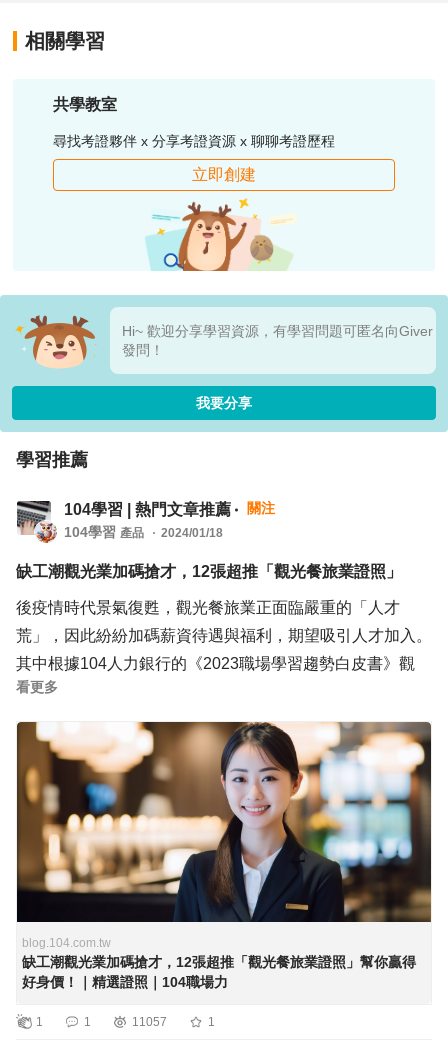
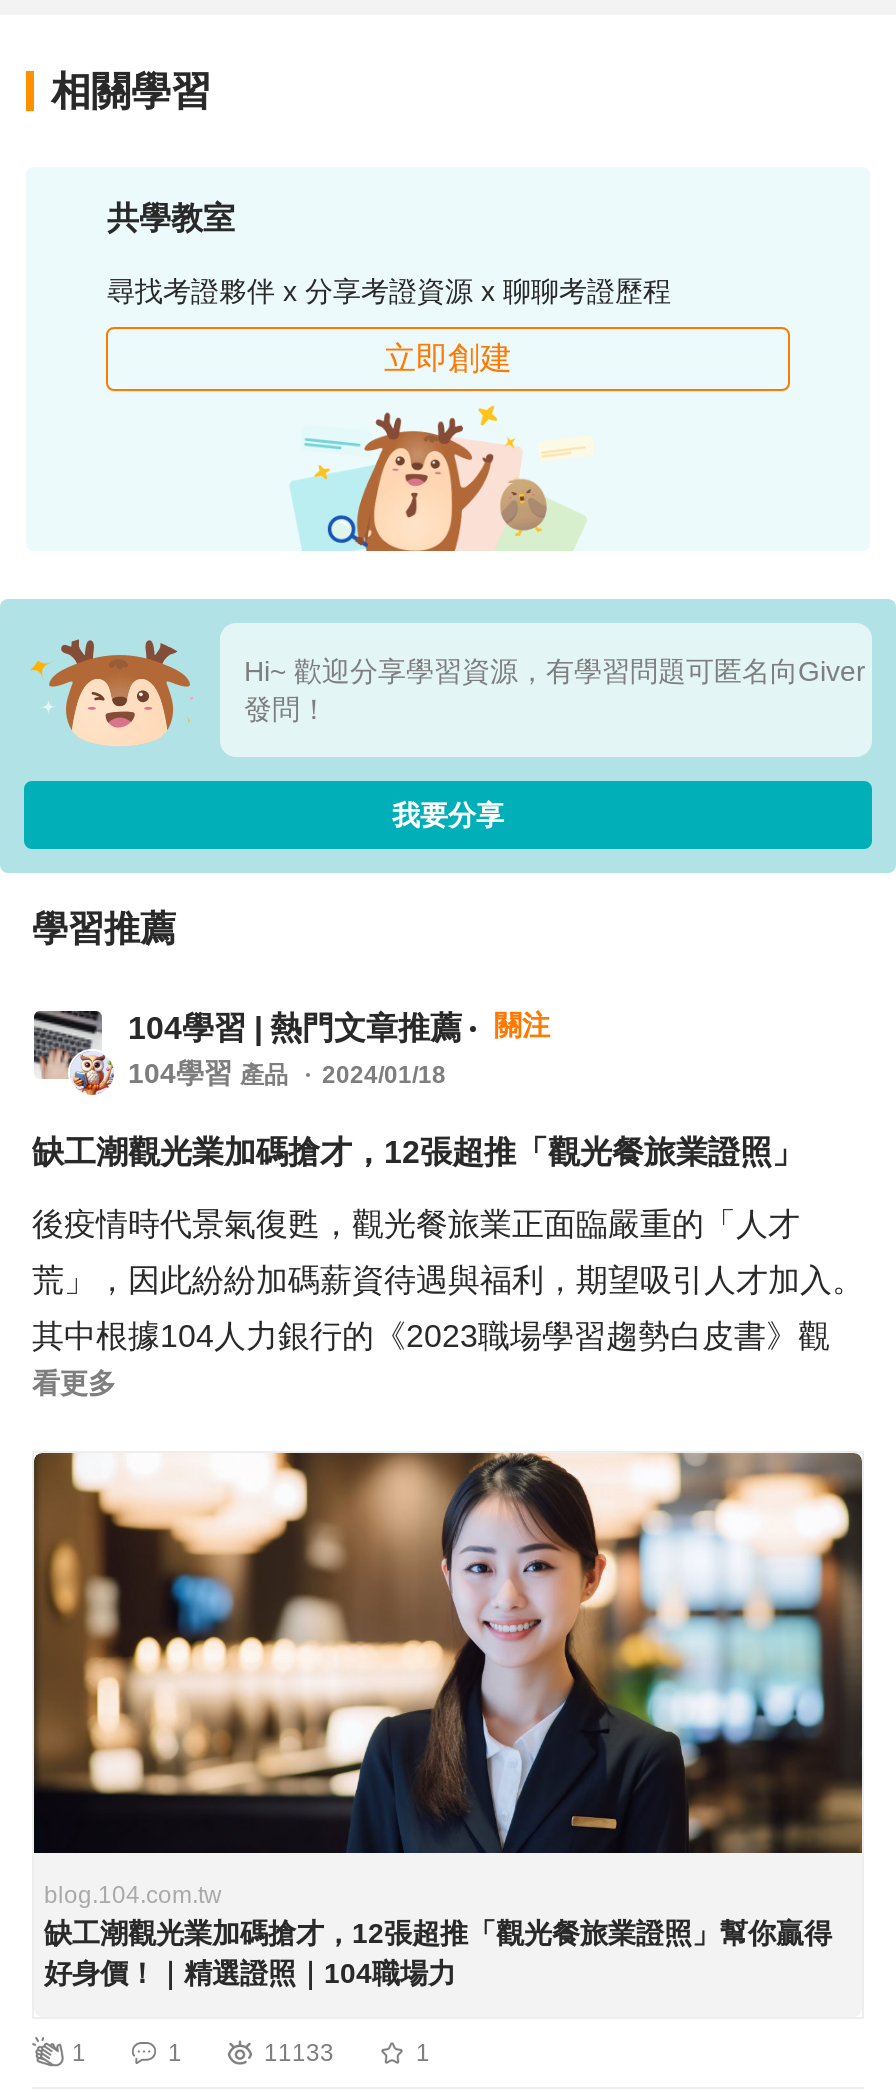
- 11057
+ 11133
